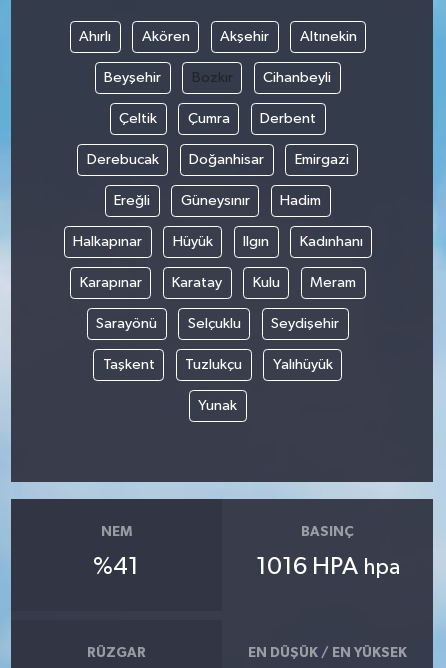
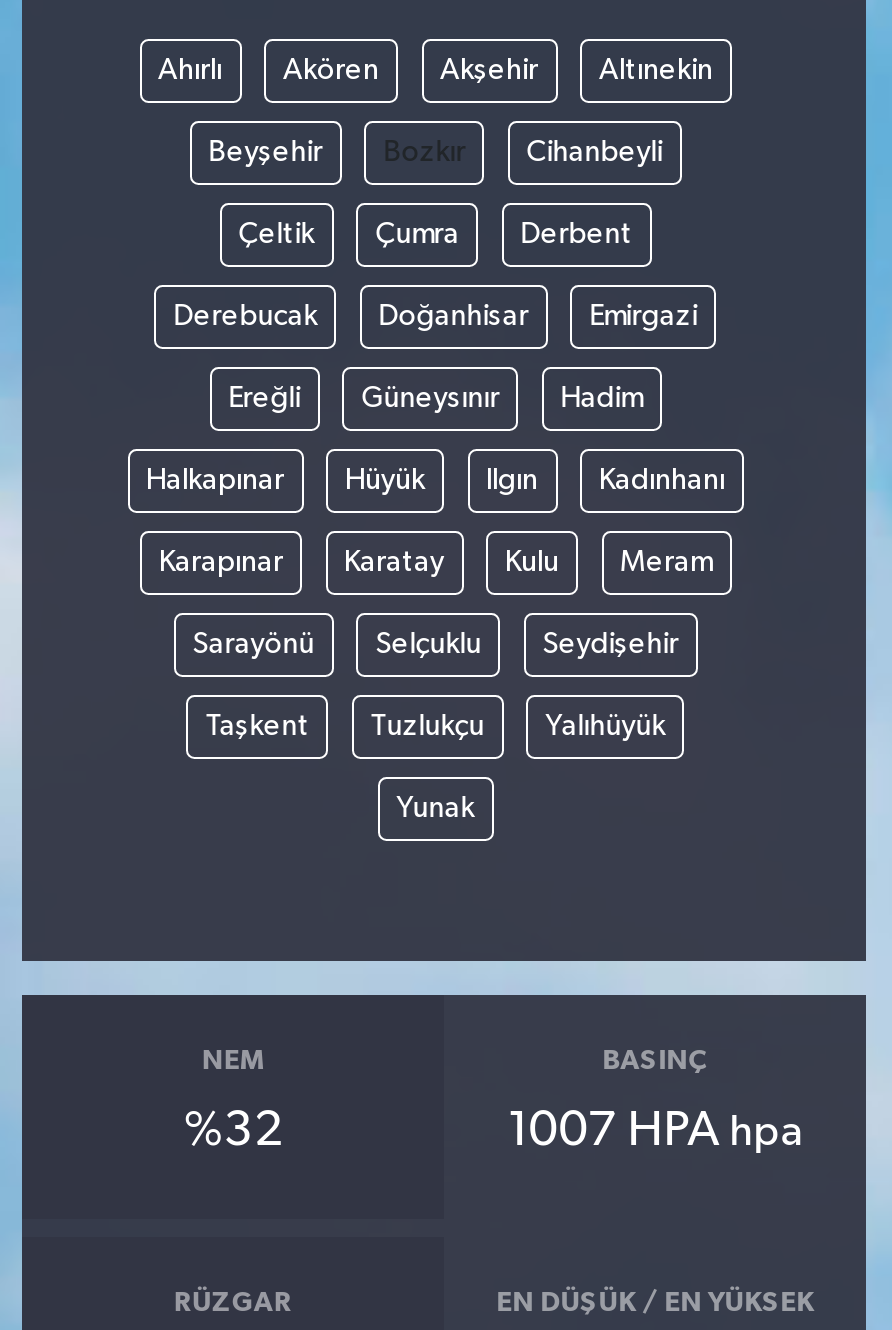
- %41
+ %32

- 1016 HPA hpa
+ 1007 HPA hpa
